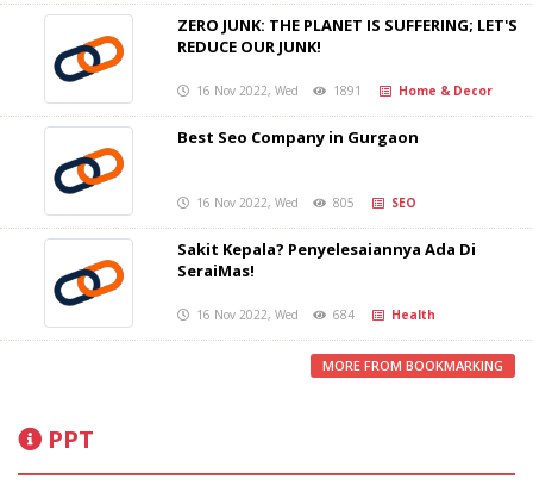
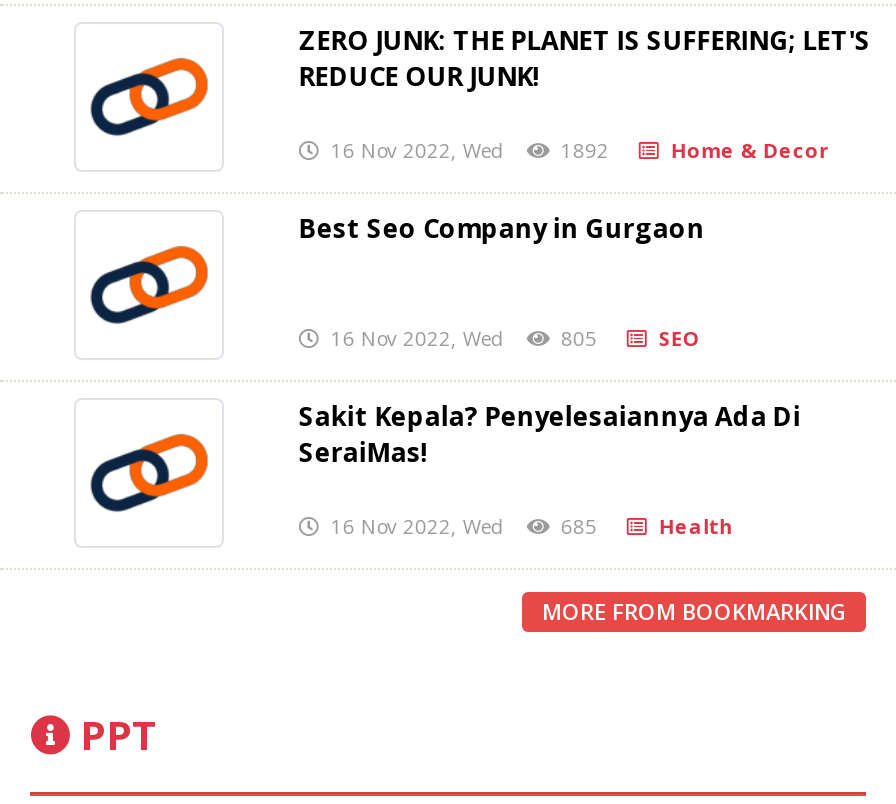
- 16 Nov 2022, Wed 1891 Home & Decor
+ 16 Nov 2022, Wed 1892 Home & Decor

- 16 Nov 2022, Wed 684 Health
+ 16 Nov 2022, Wed 685 Health
